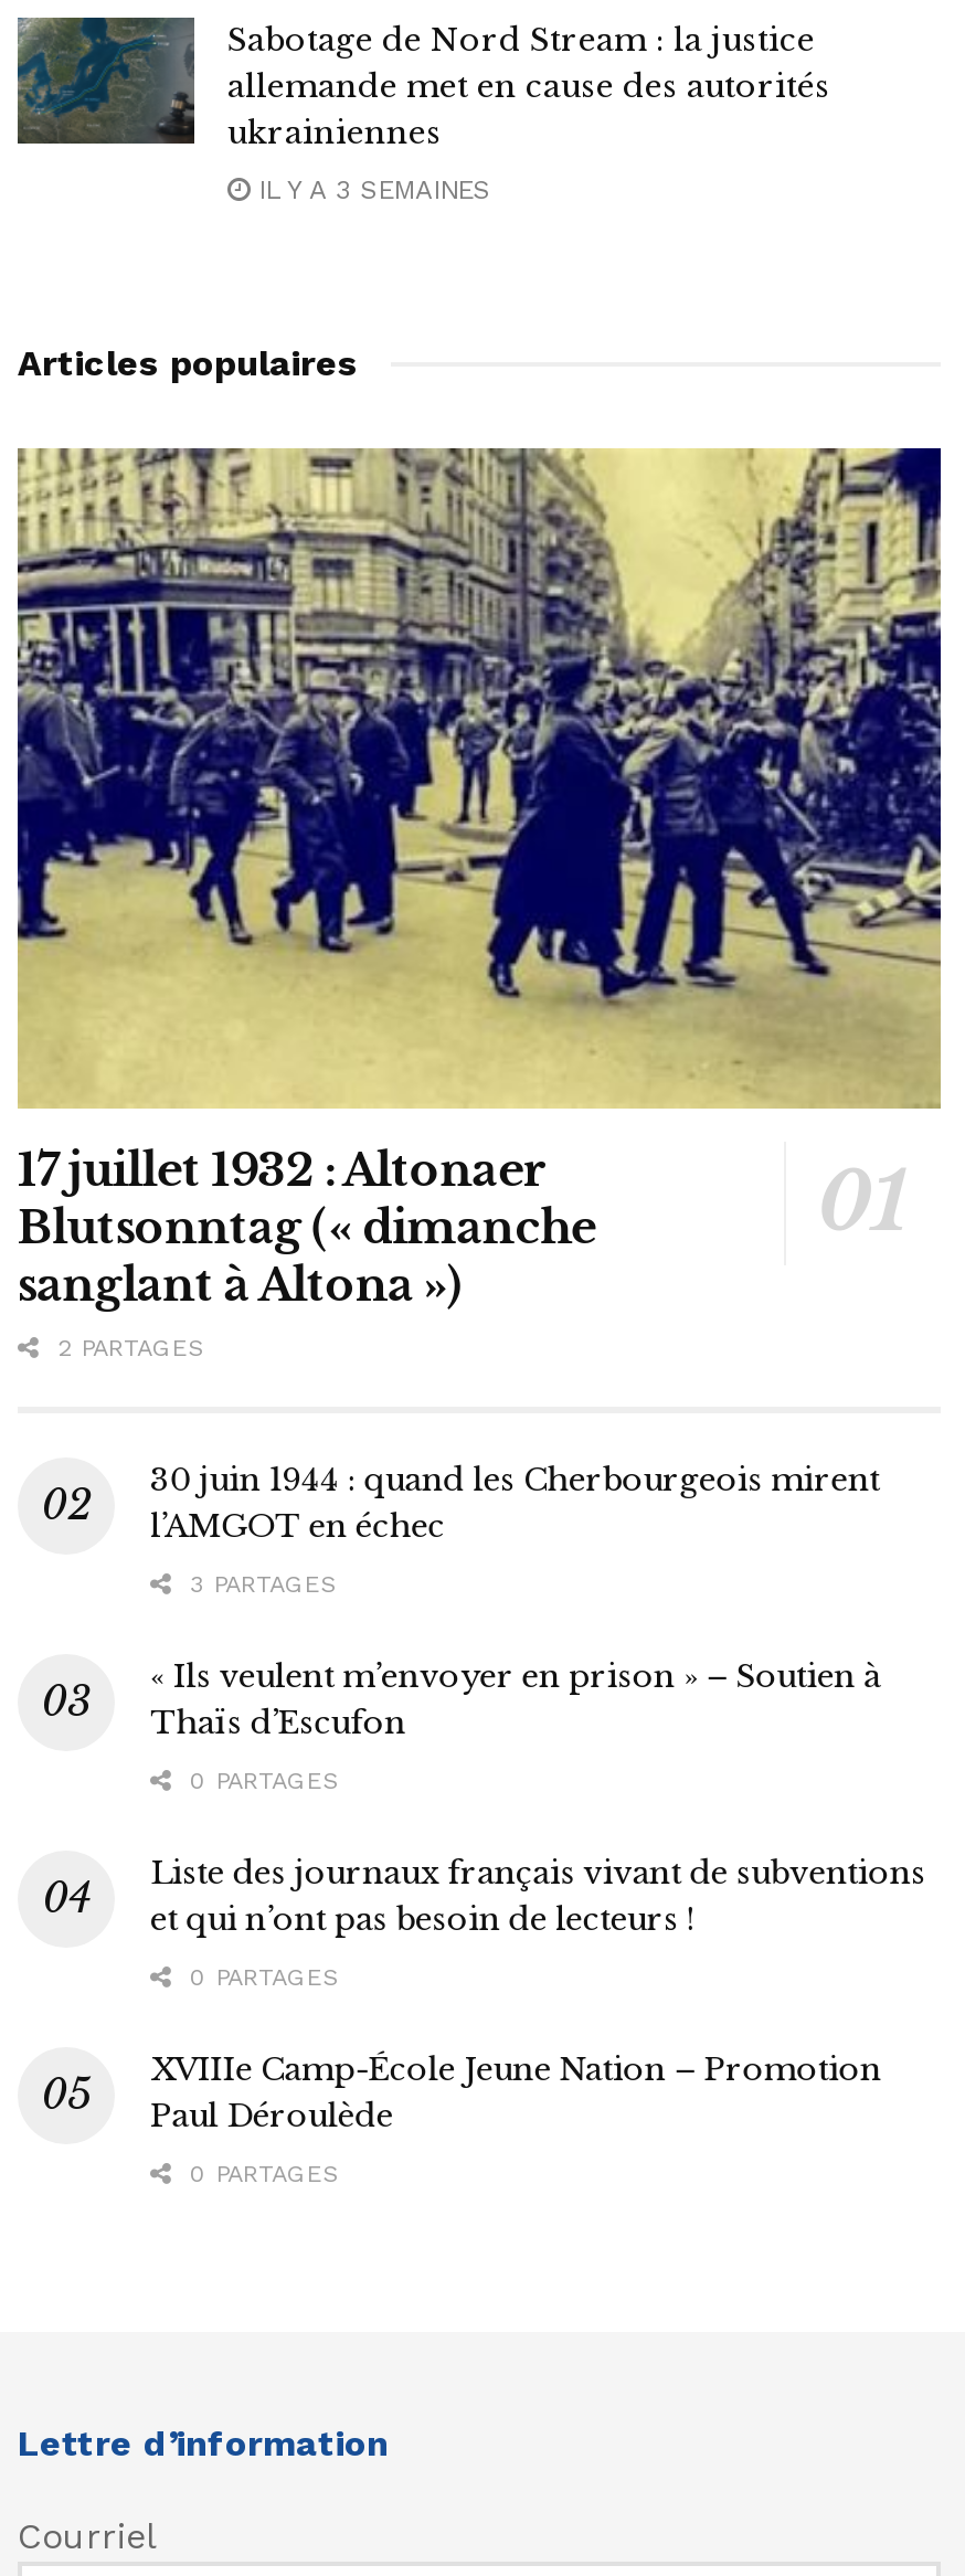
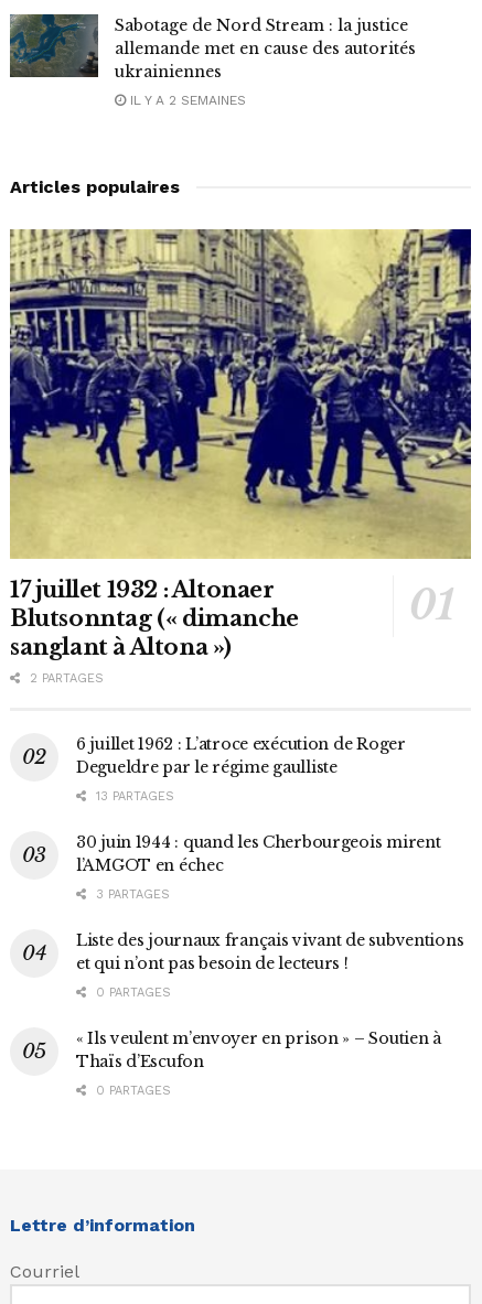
- IL Y A 3 SEMAINES
+ IL Y A 2 SEMAINES

+ 6 juillet 1962 : L’atroce exécution de Roger
+ Degueldre par le régime gaulliste
+ 13 PARTAGES

moved down: 30 juin 1944 : quand les Cherbourgeois mirent | l’AMGOT en échec | 3 PARTAGES

moved down: « Ils veulent m’envoyer en prison » – Soutien à | Thaïs d’Escufon

- 0 PARTAGES

- XVIIIe Camp-École Jeune Nation – Promotion
- Paul Déroulède
